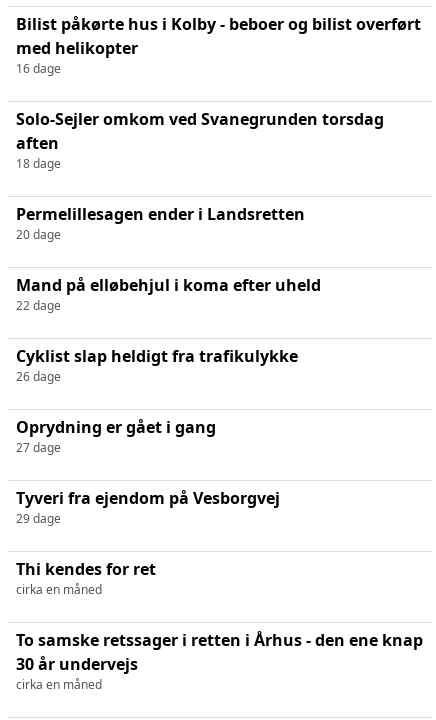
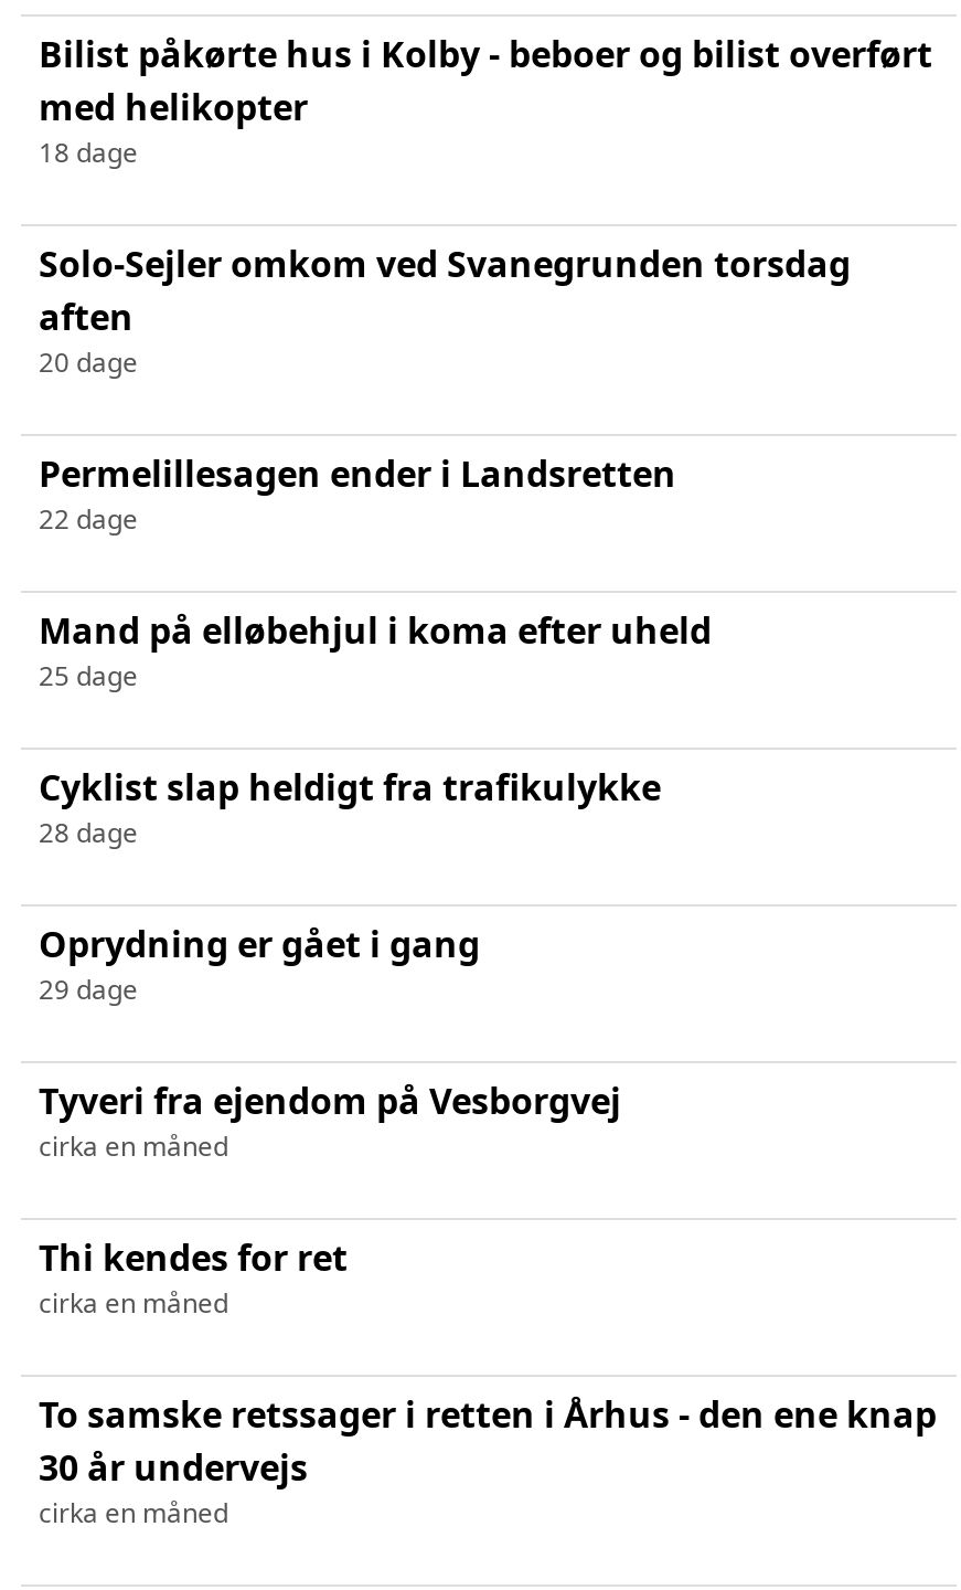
- 16 dage
+ 18 dage

- 18 dage
+ 20 dage

- 20 dage
+ 22 dage

- 22 dage
+ 25 dage

- 26 dage
+ 28 dage

- 27 dage
+ 29 dage

- 29 dage
+ cirka en måned
